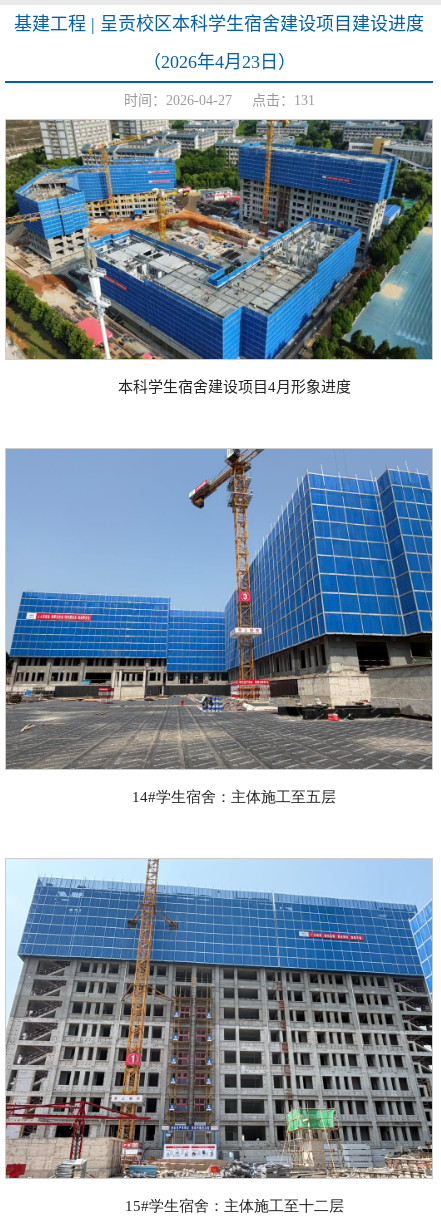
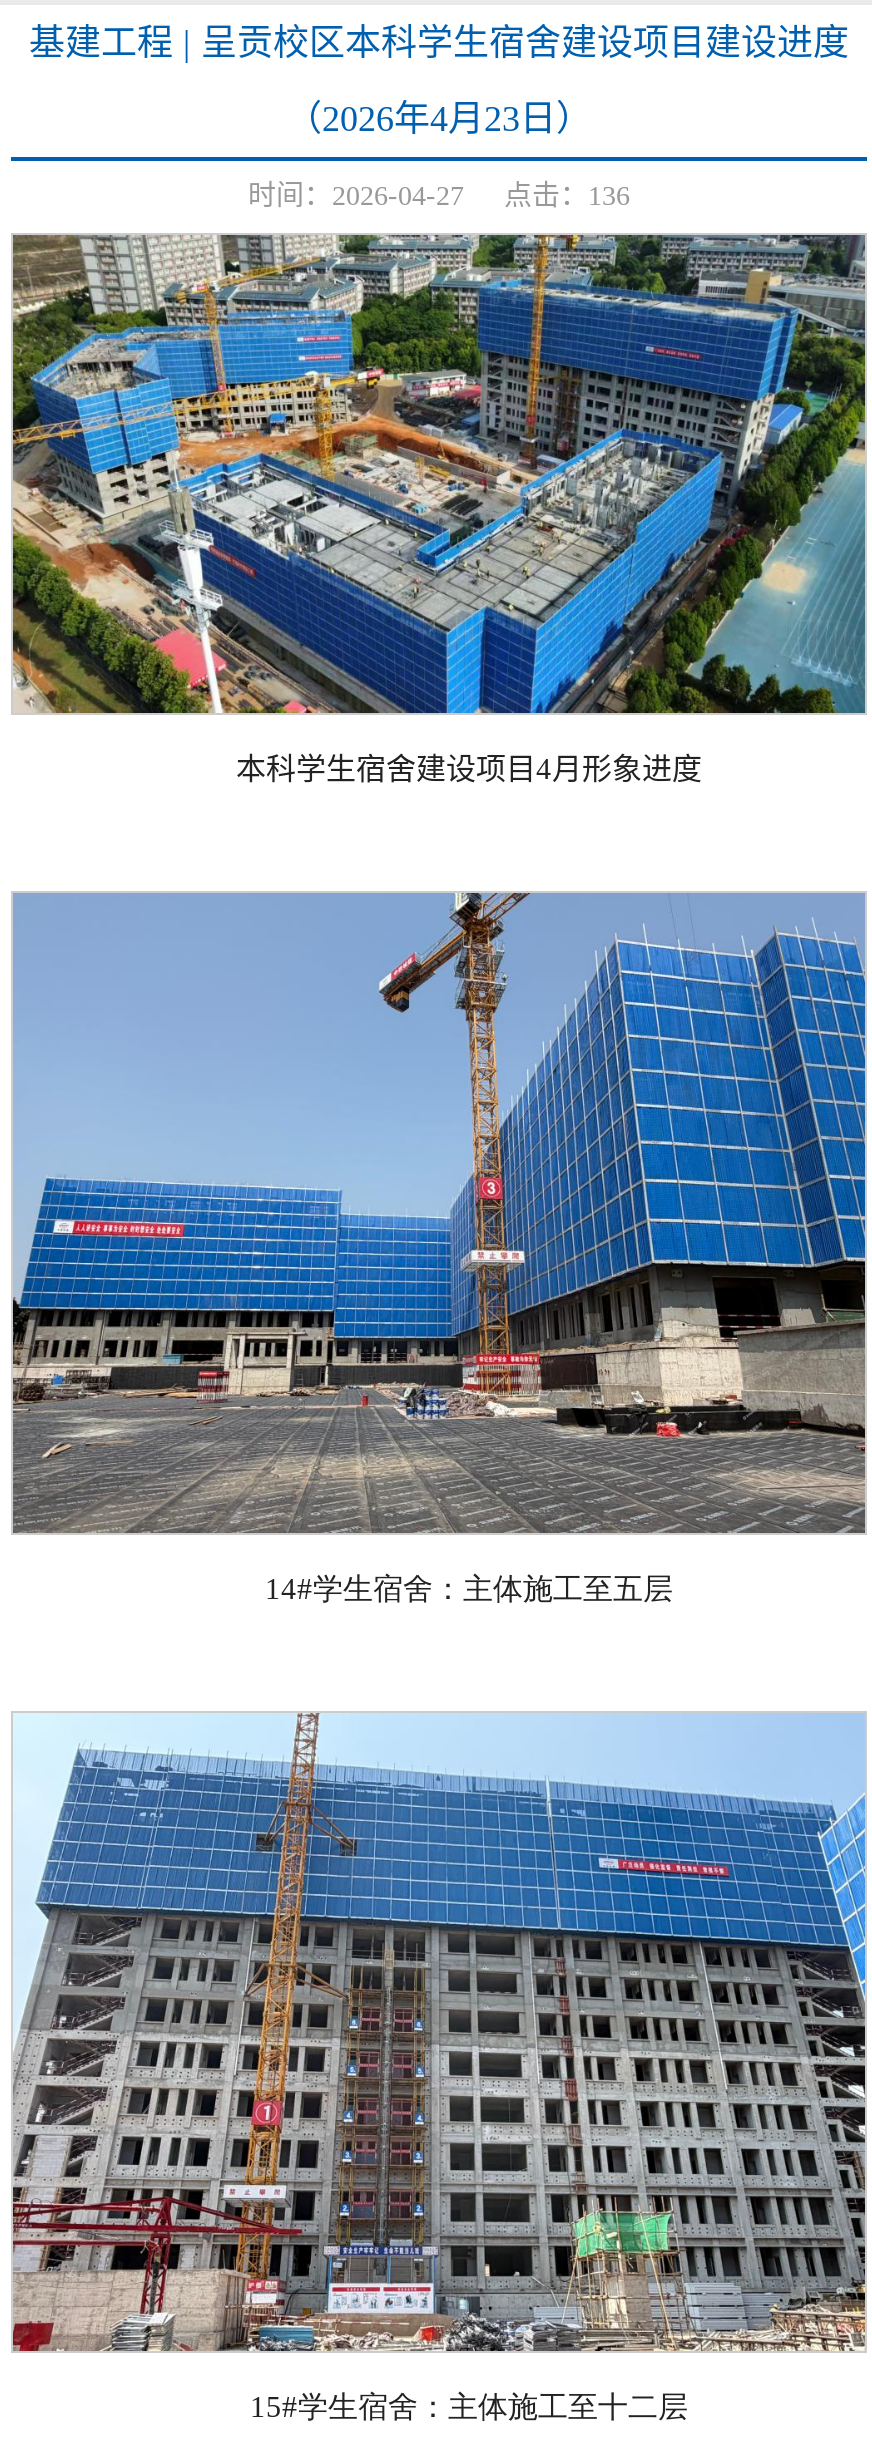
- 时间：2026-04-27 点击：131
+ 时间：2026-04-27 点击：136
